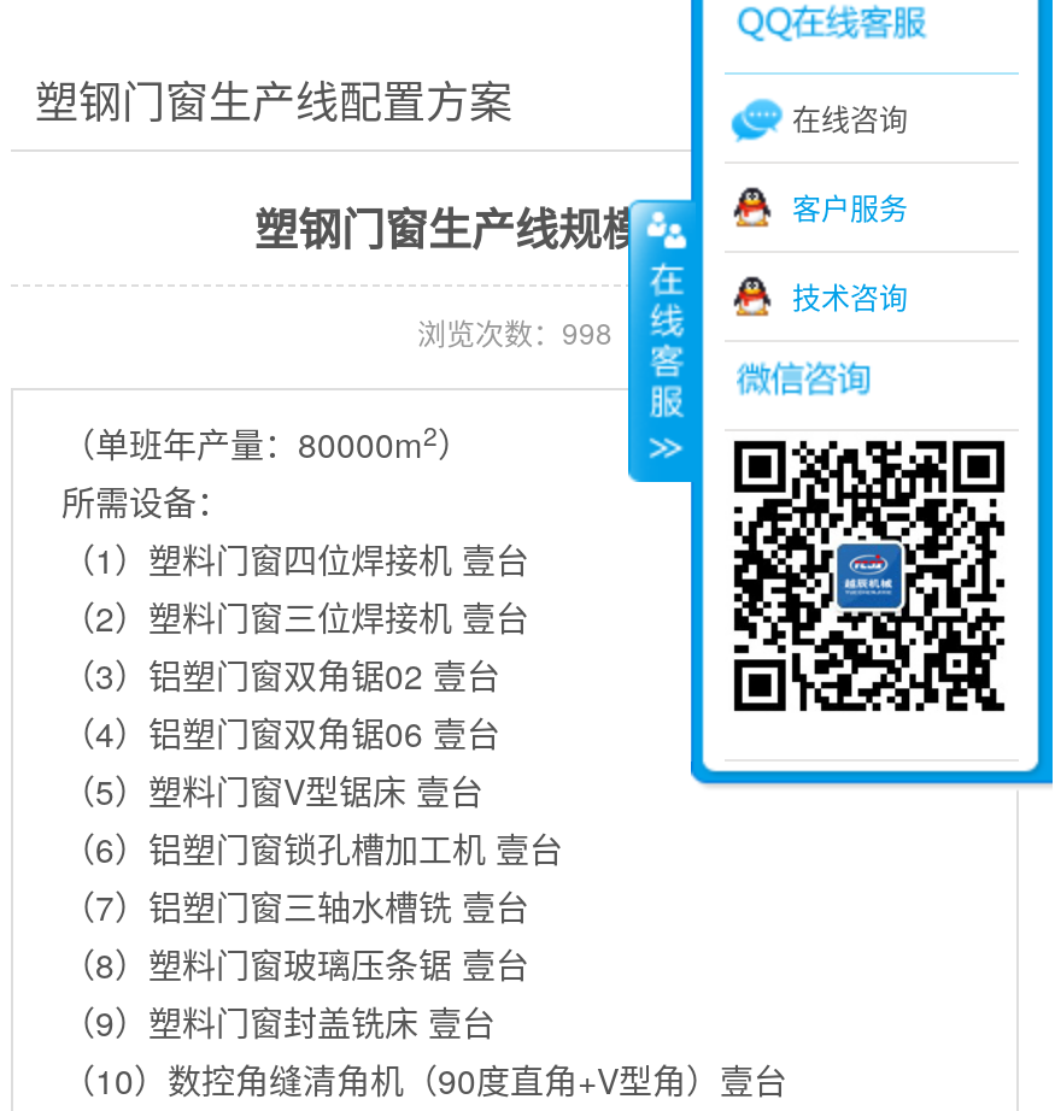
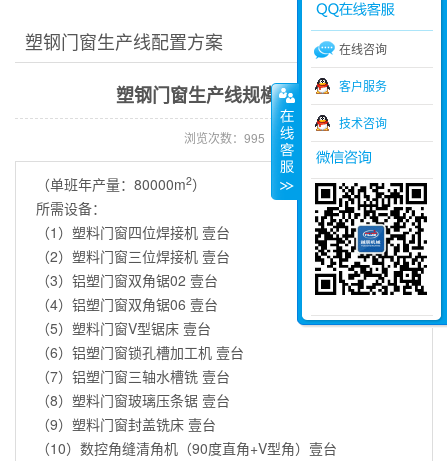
- 浏览次数：998
+ 浏览次数：995
